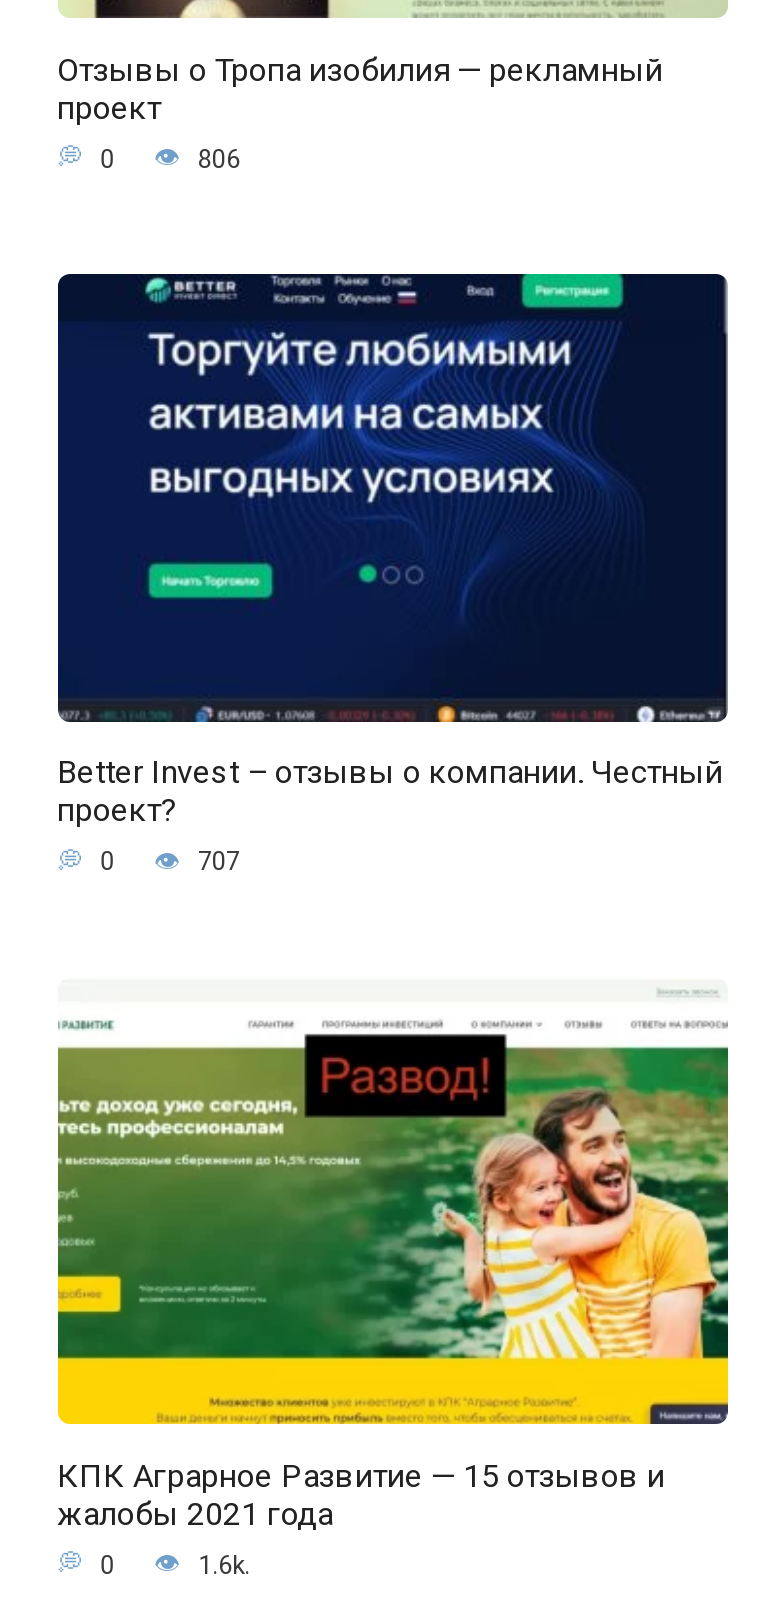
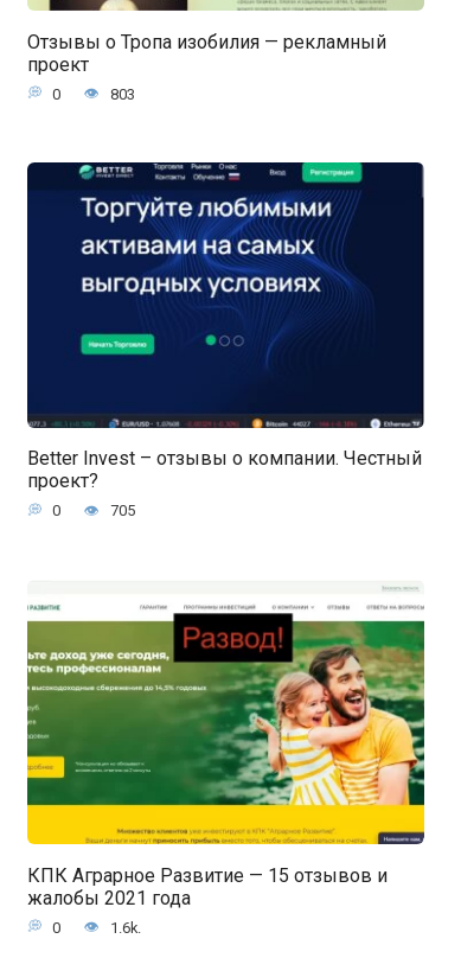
- 806
+ 803

- 707
+ 705
